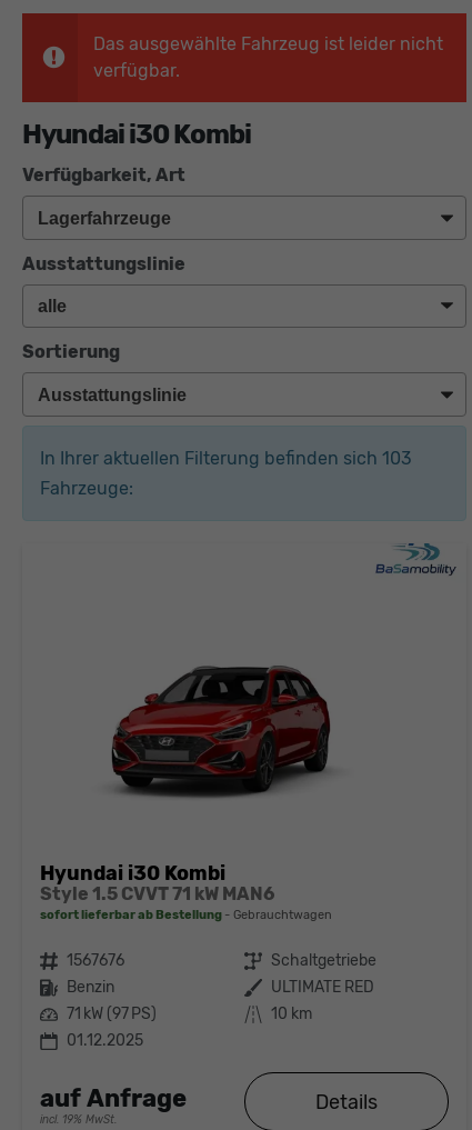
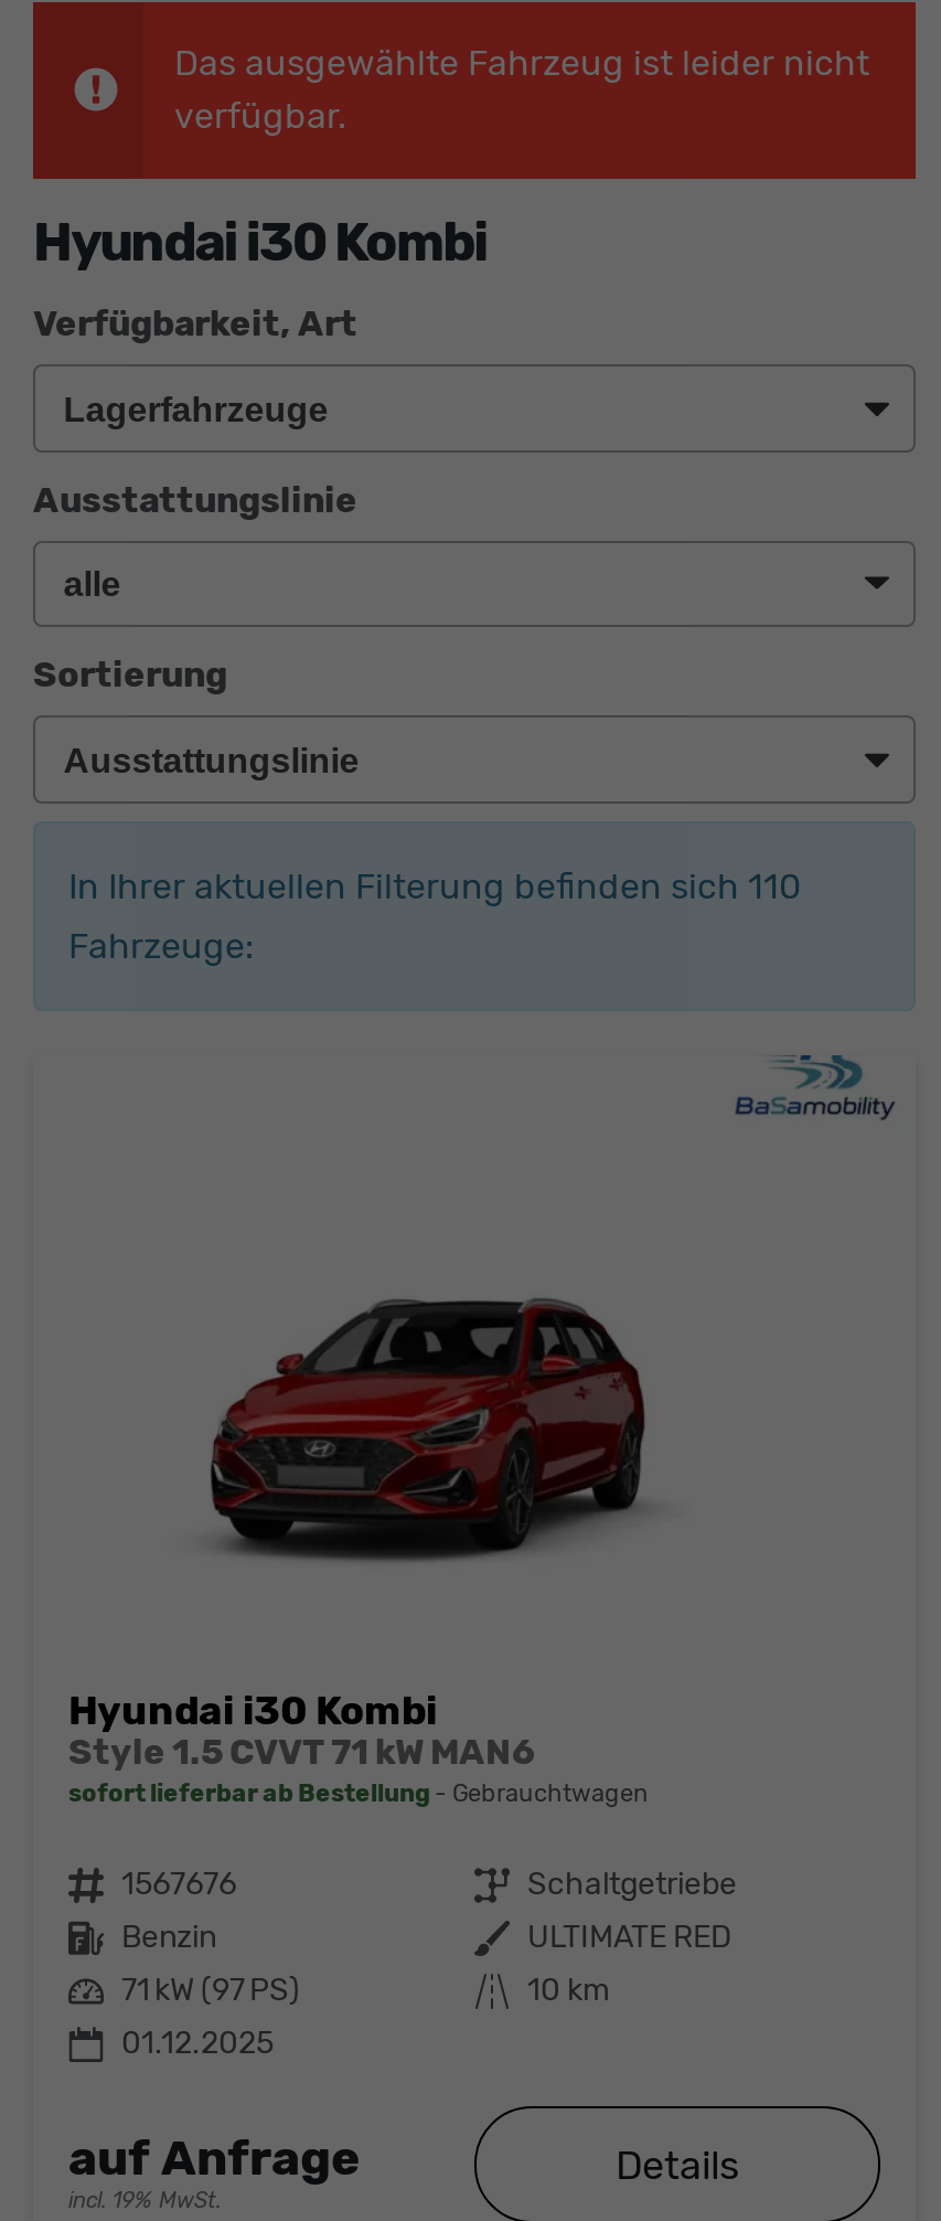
- In Ihrer aktuellen Filterung befinden sich 103
+ In Ihrer aktuellen Filterung befinden sich 110
